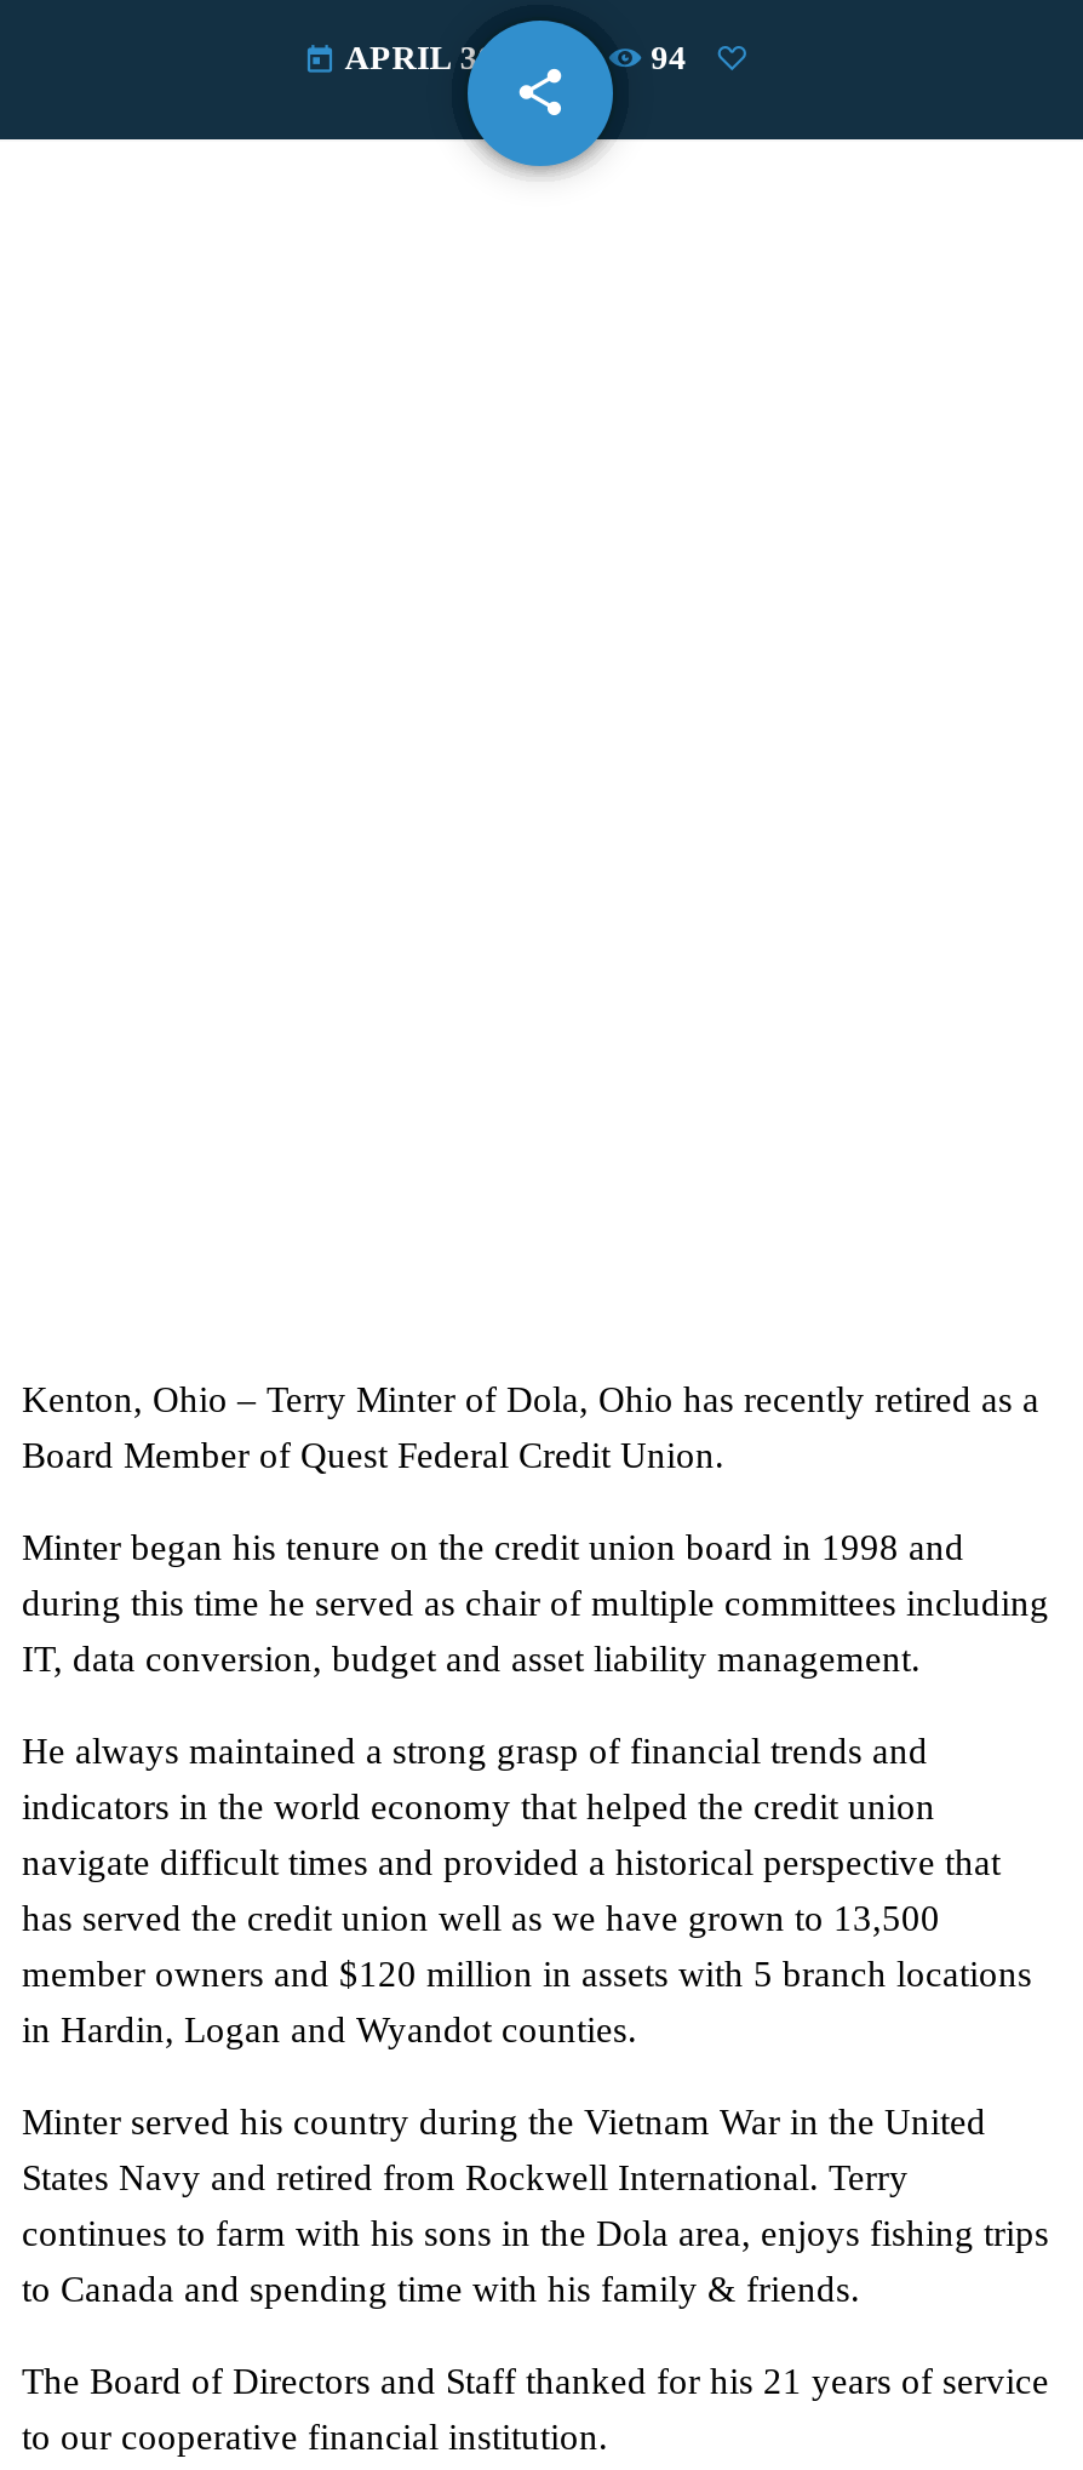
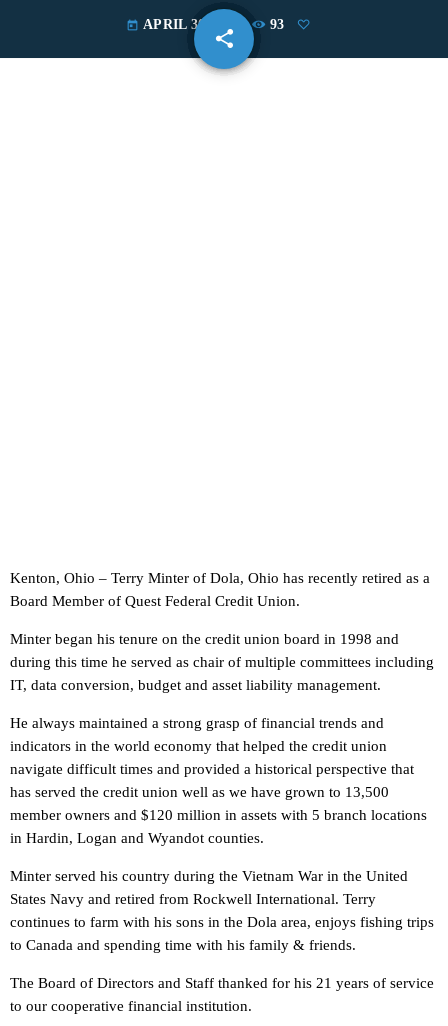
- 94
+ 93
